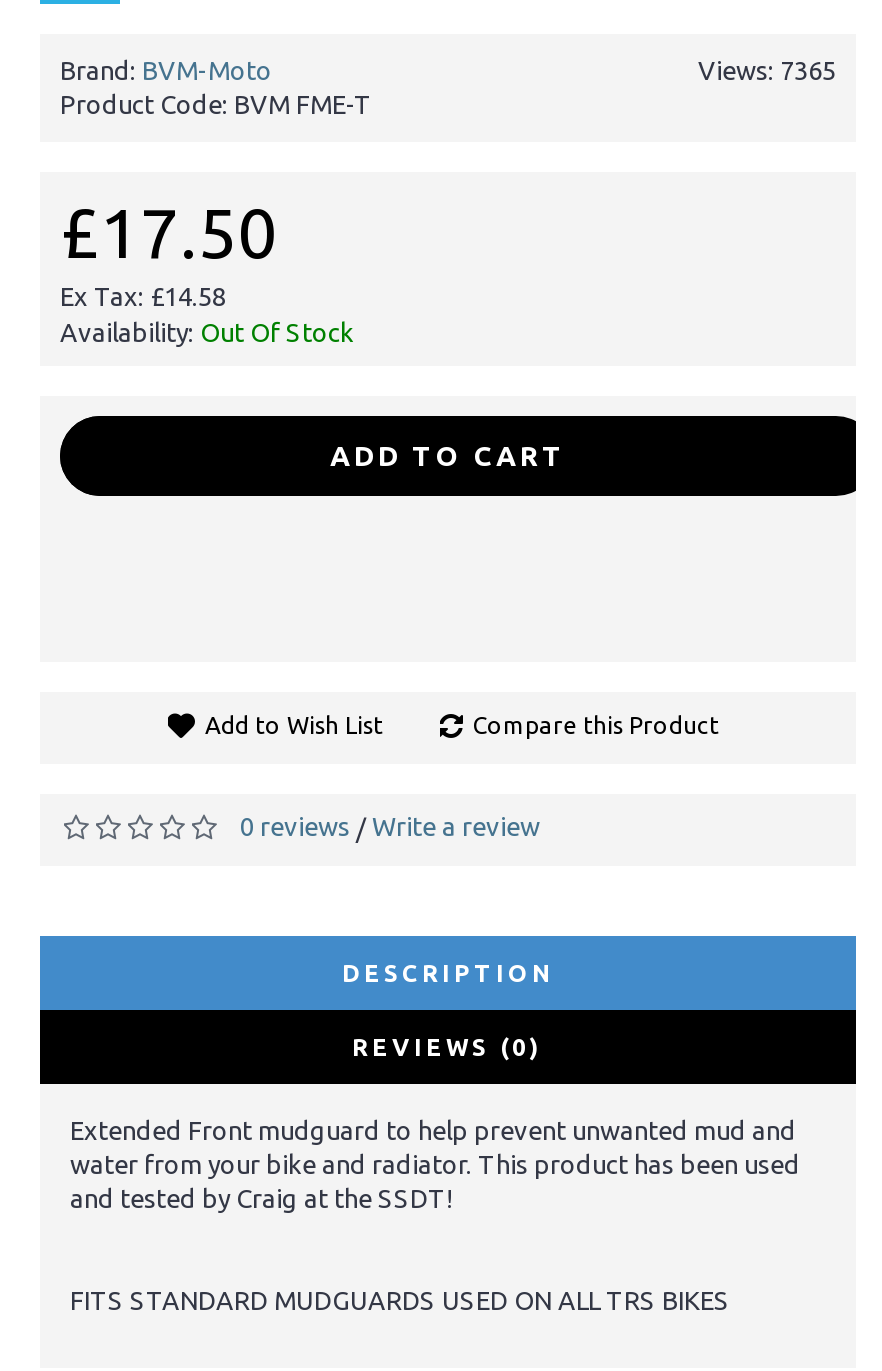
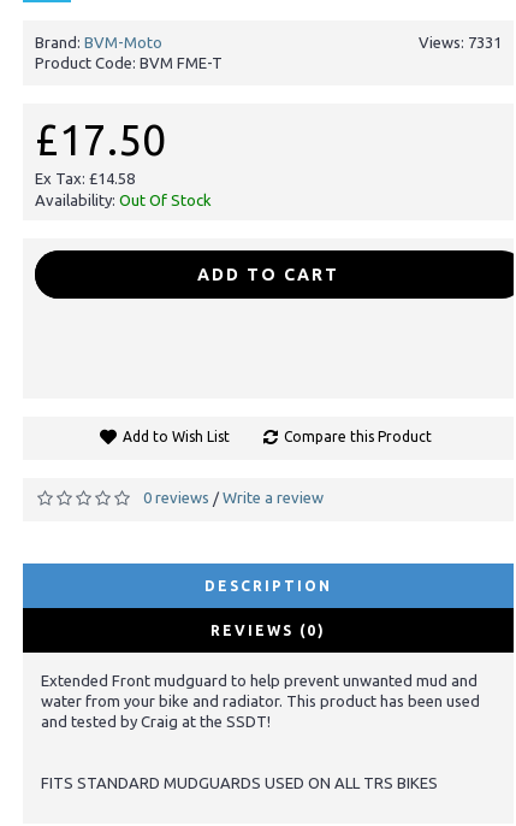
- Views: 7365
+ Views: 7331
